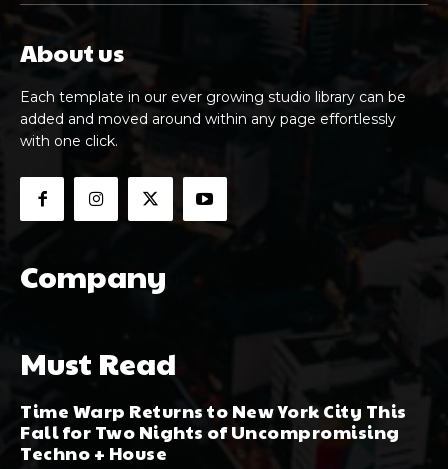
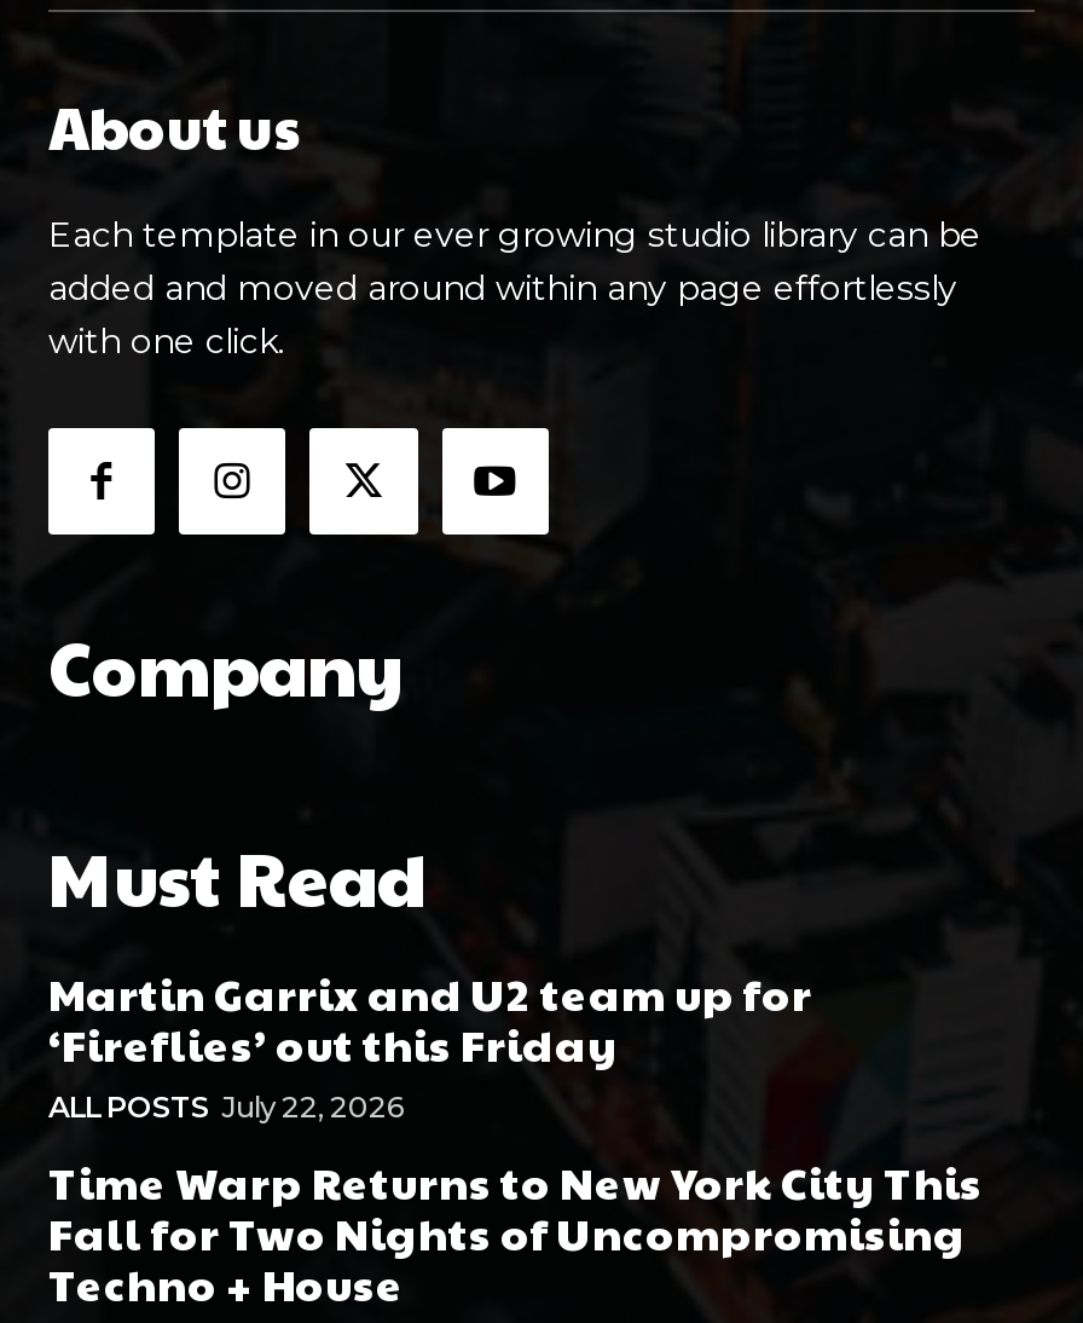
+ Martin Garrix and U2 team up for
+ ‘Fireflies’ out this Friday
+ ALL POSTS July 22, 2026
